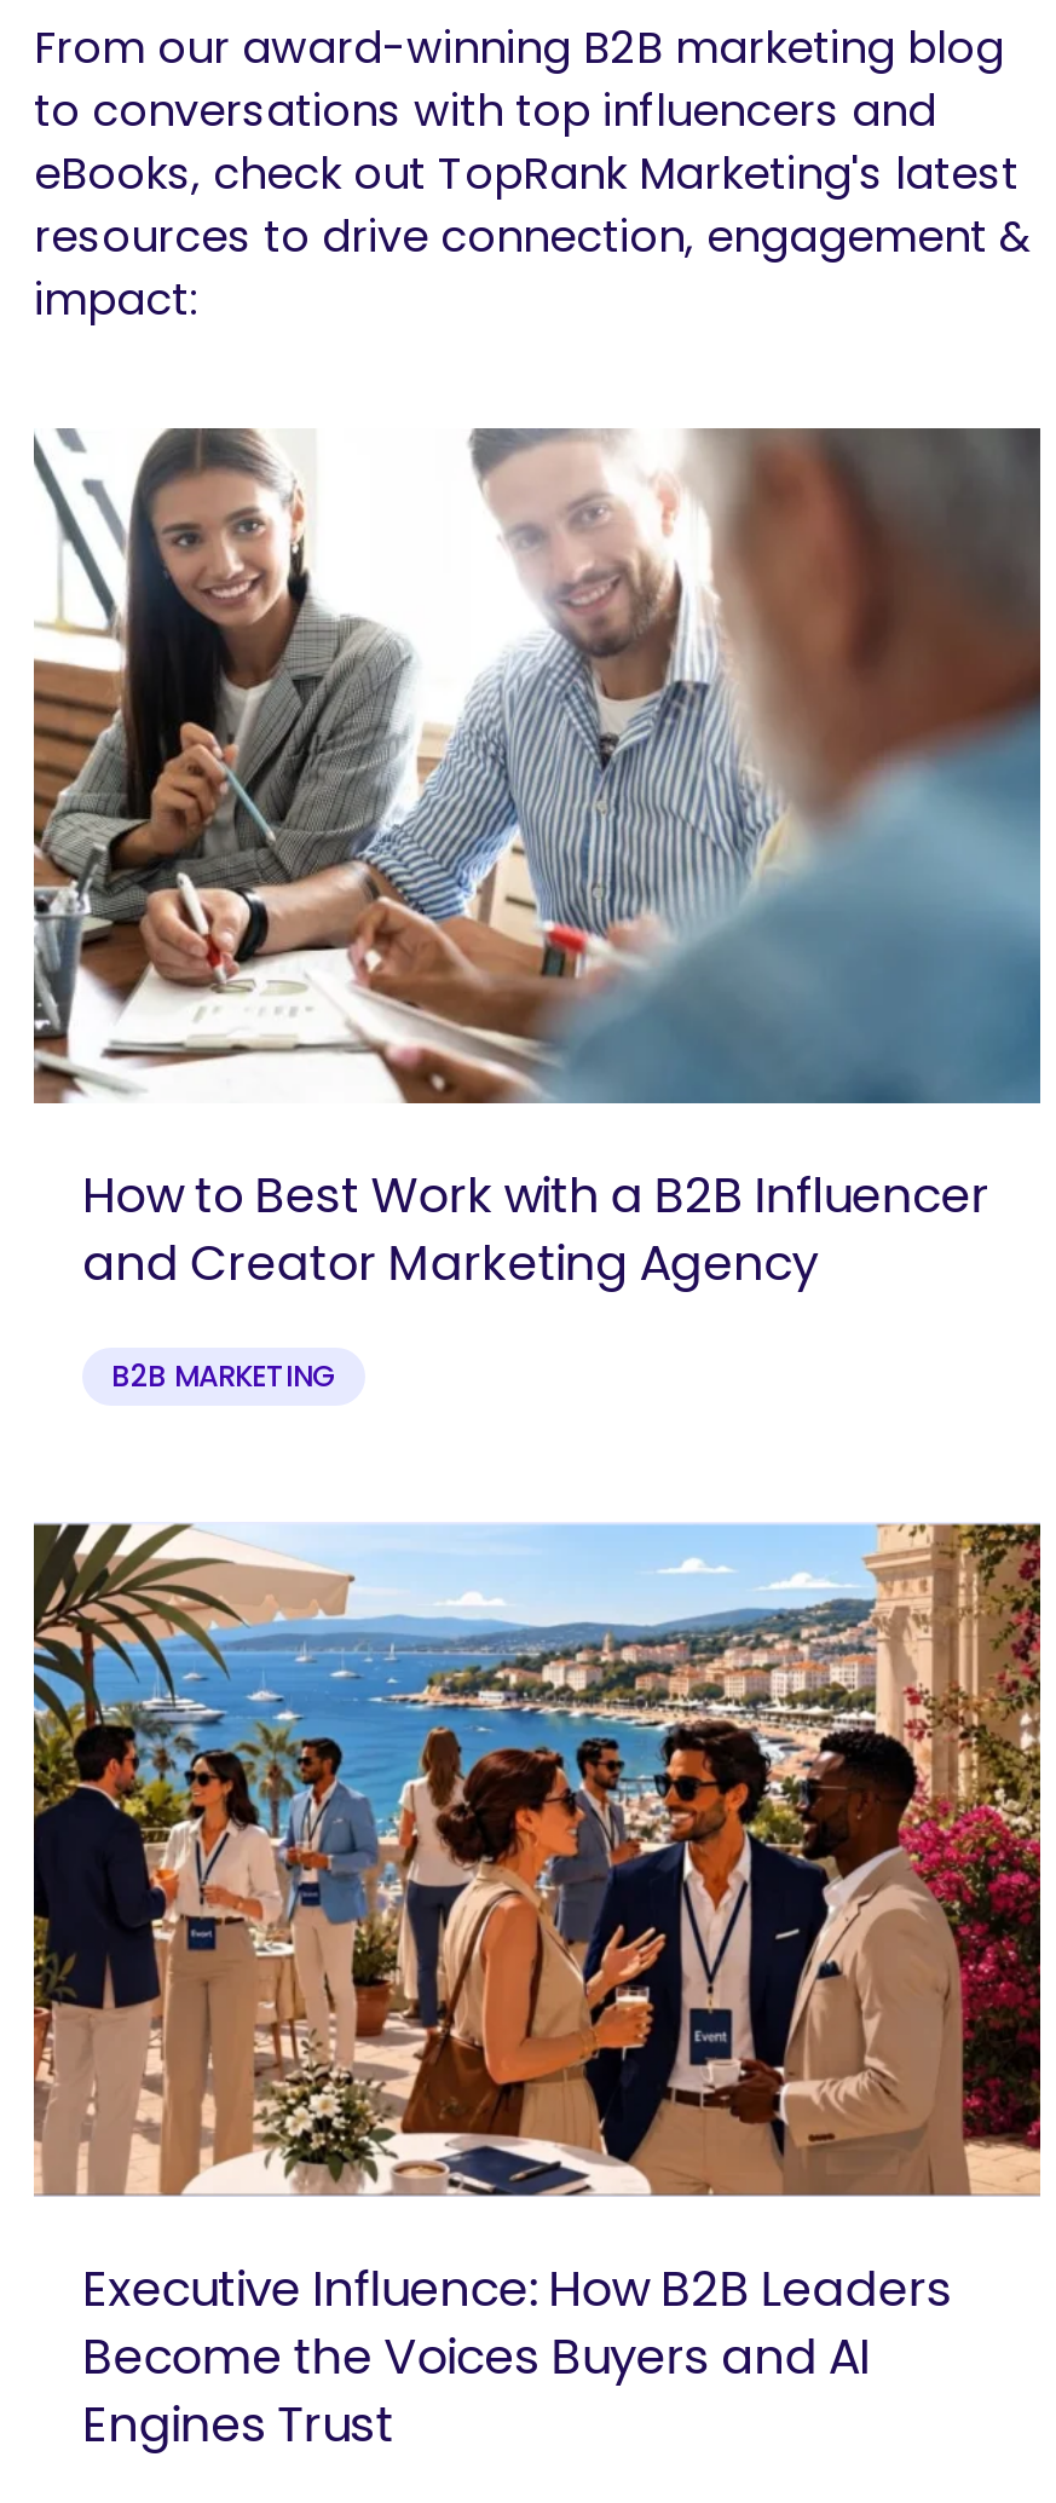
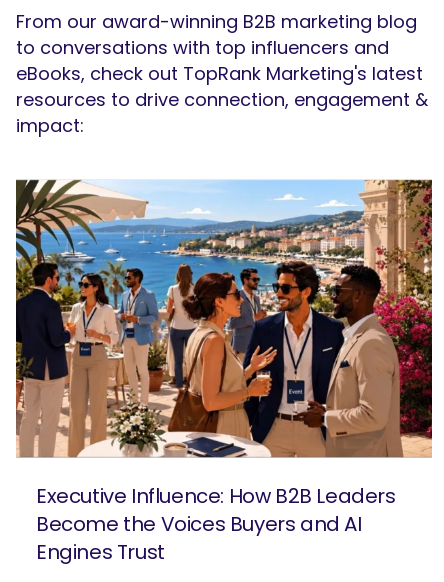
- [image]
- How to Best Work with a B2B Influencer
- and Creator Marketing Agency
- B2B MARKETING
